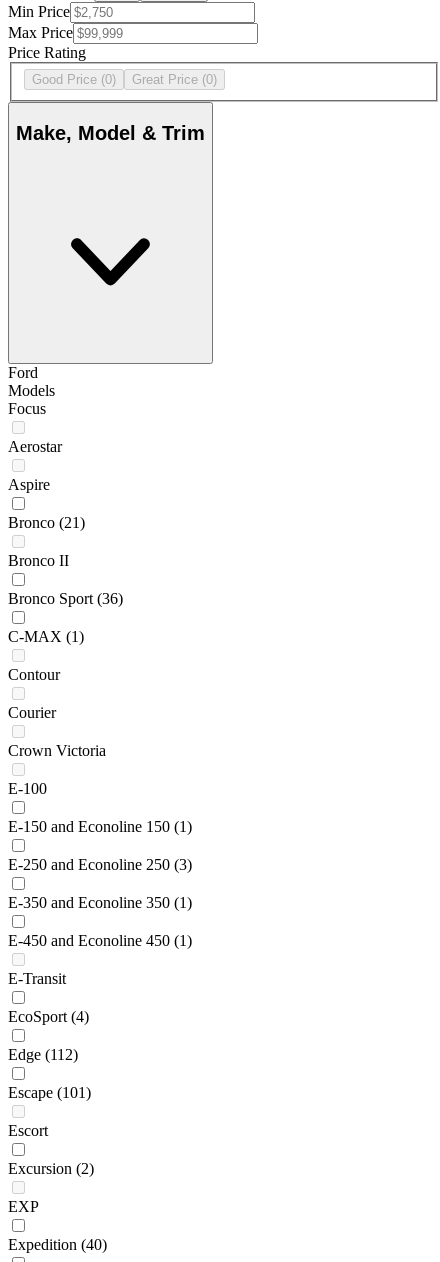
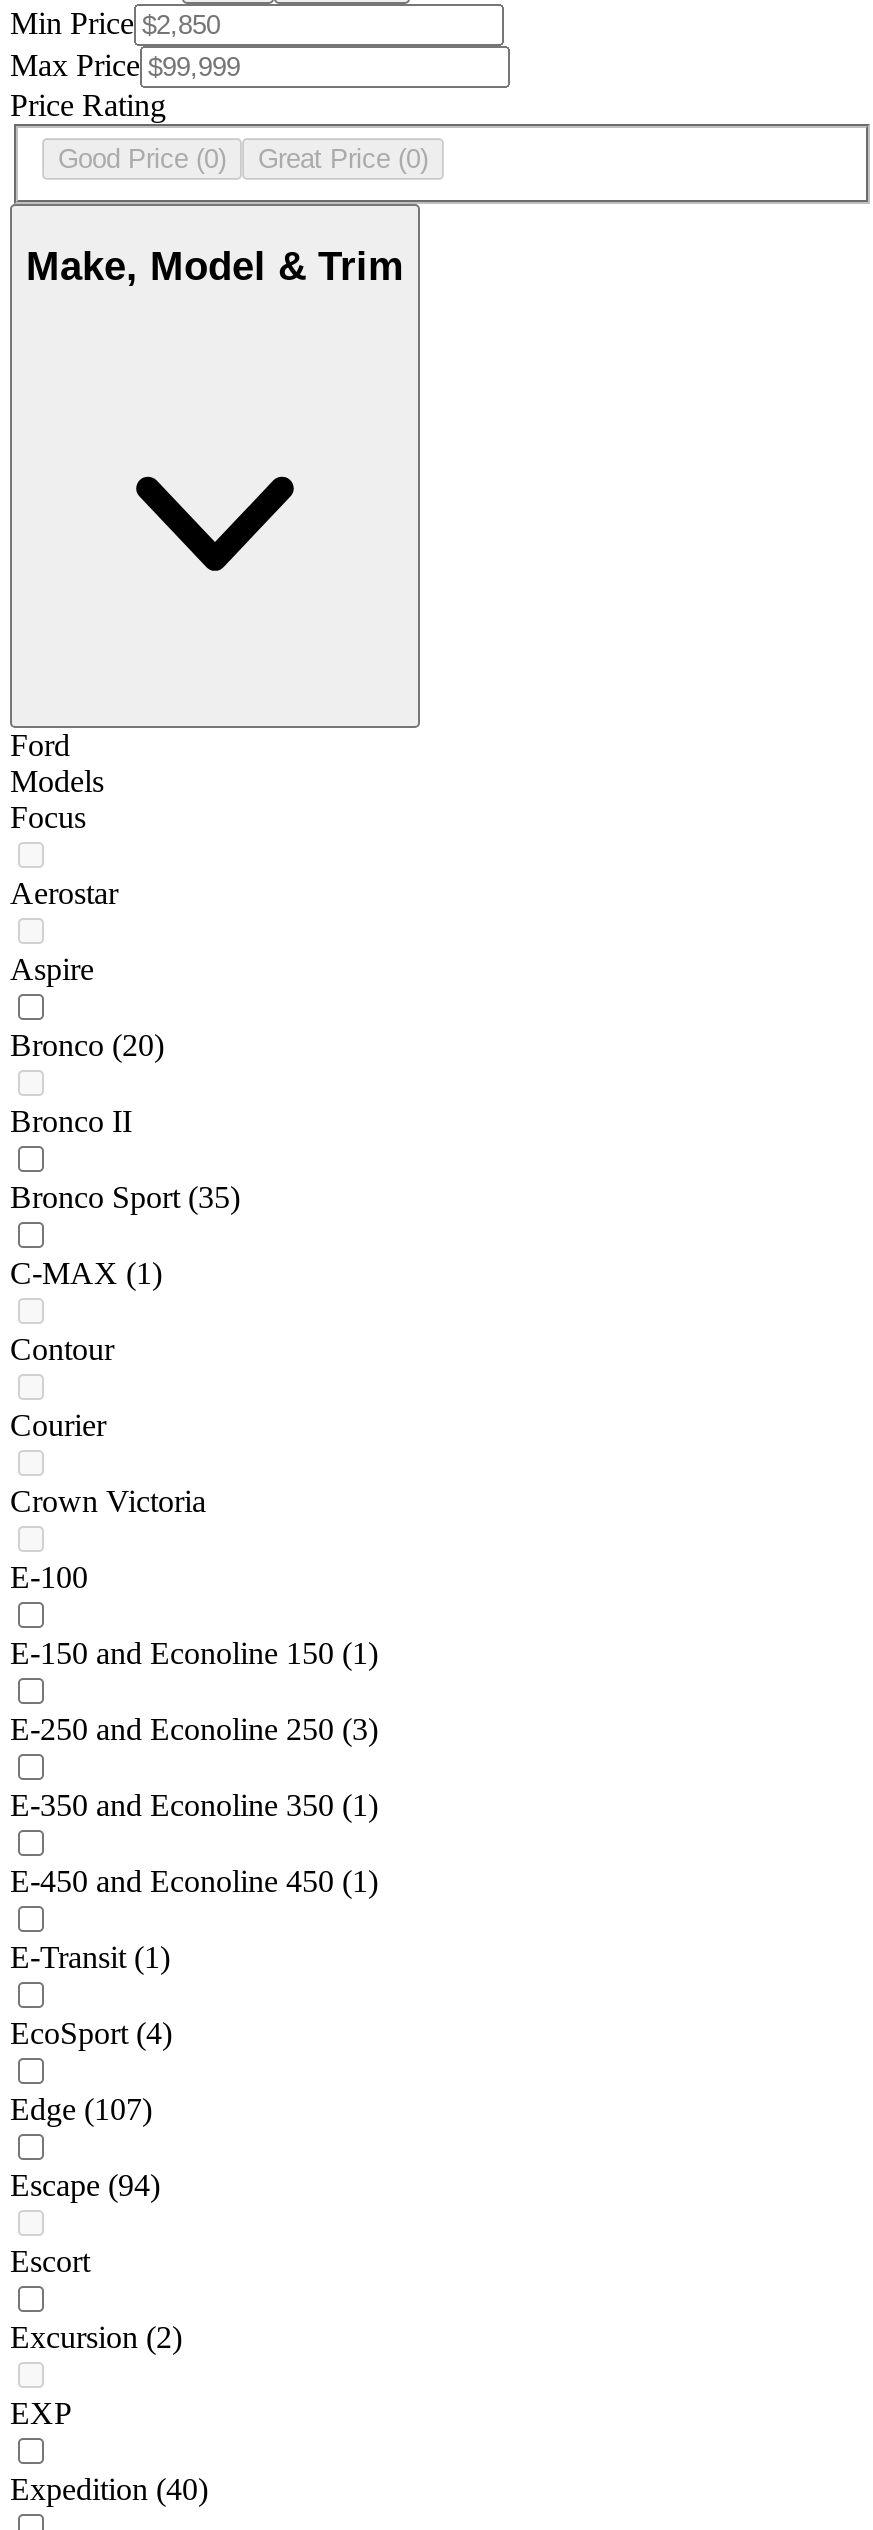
- Bronco (21)
+ Bronco (20)

- Bronco Sport (36)
+ Bronco Sport (35)

- E-Transit
+ E-Transit (1)

- Edge (112)
+ Edge (107)

- Escape (101)
+ Escape (94)
